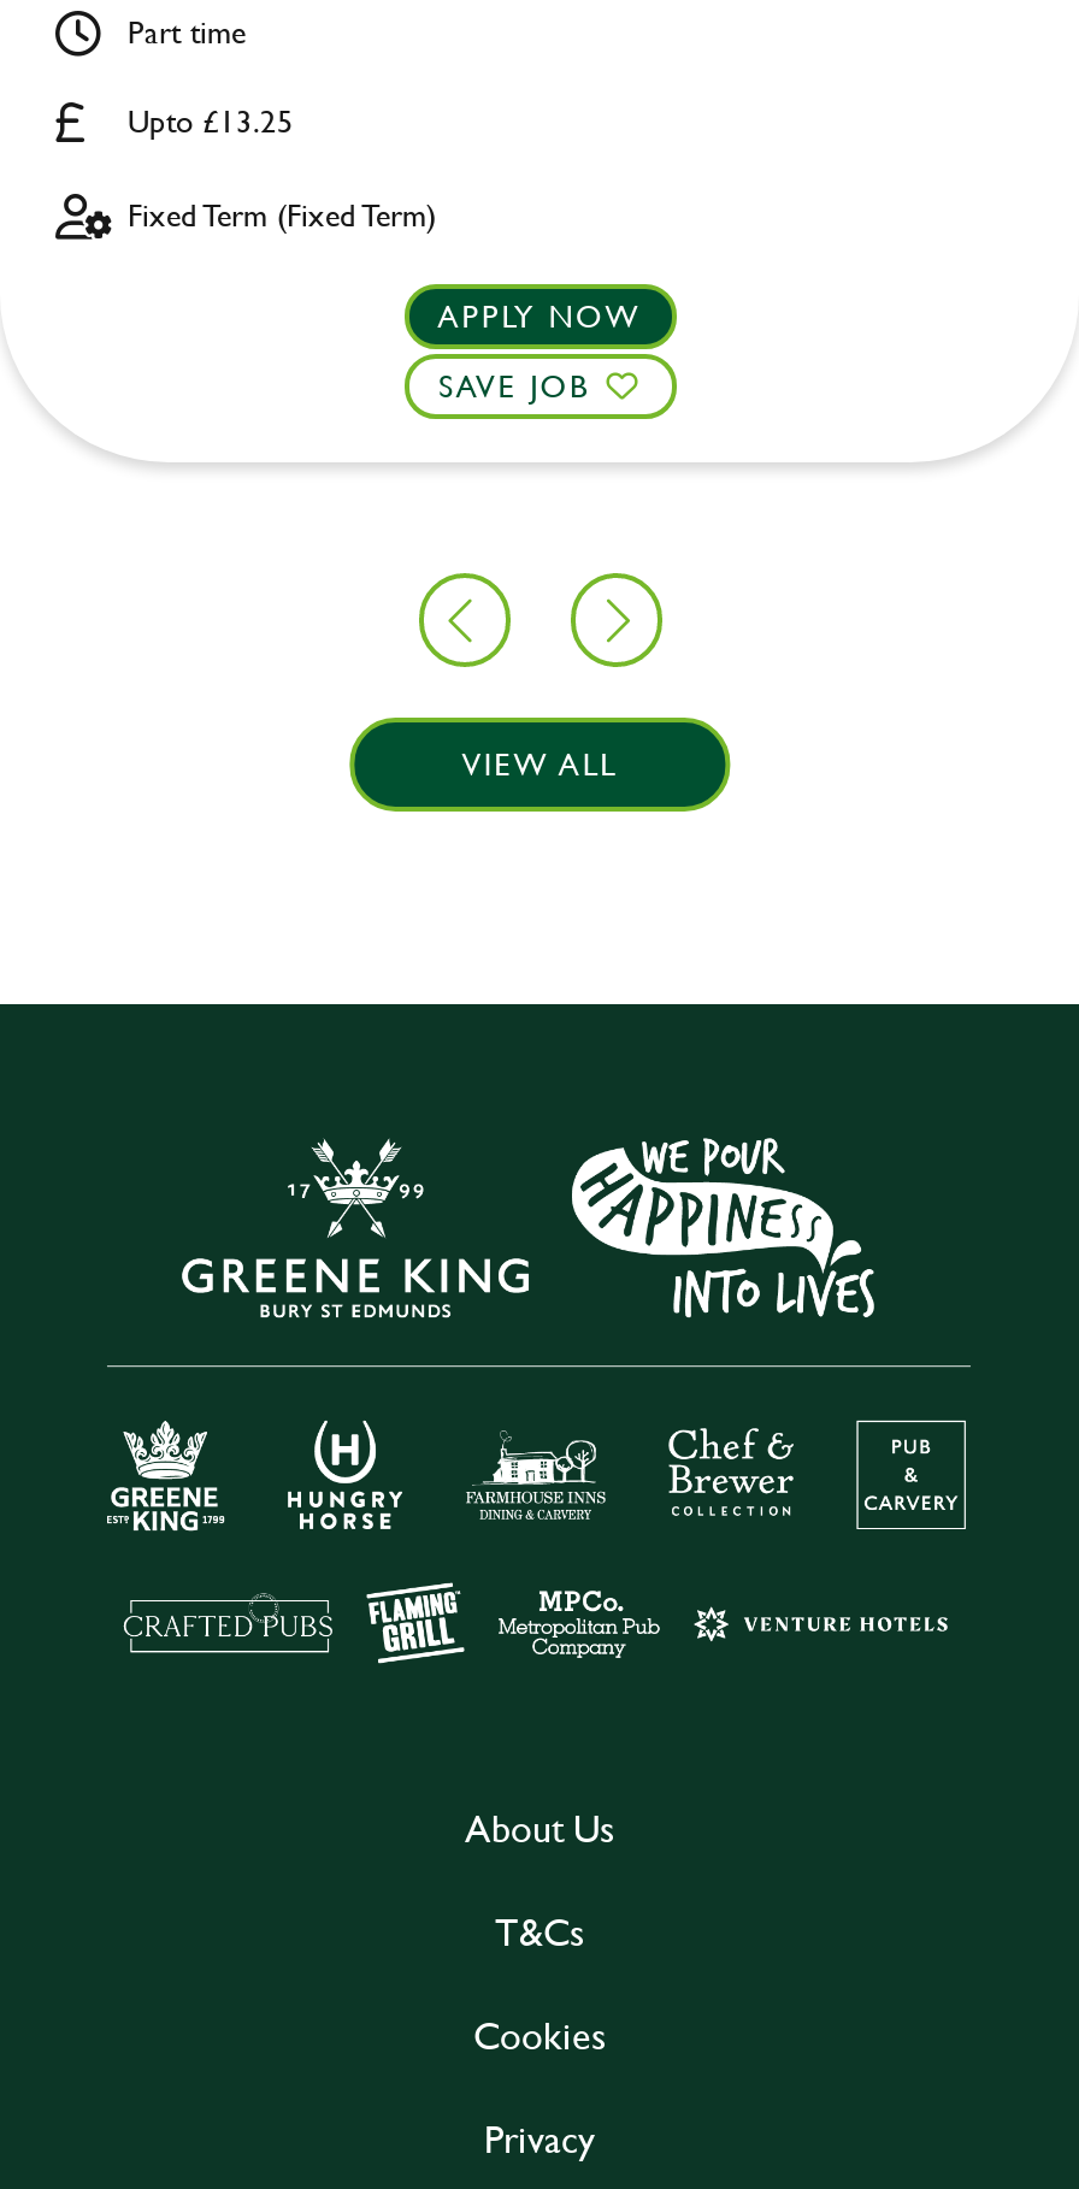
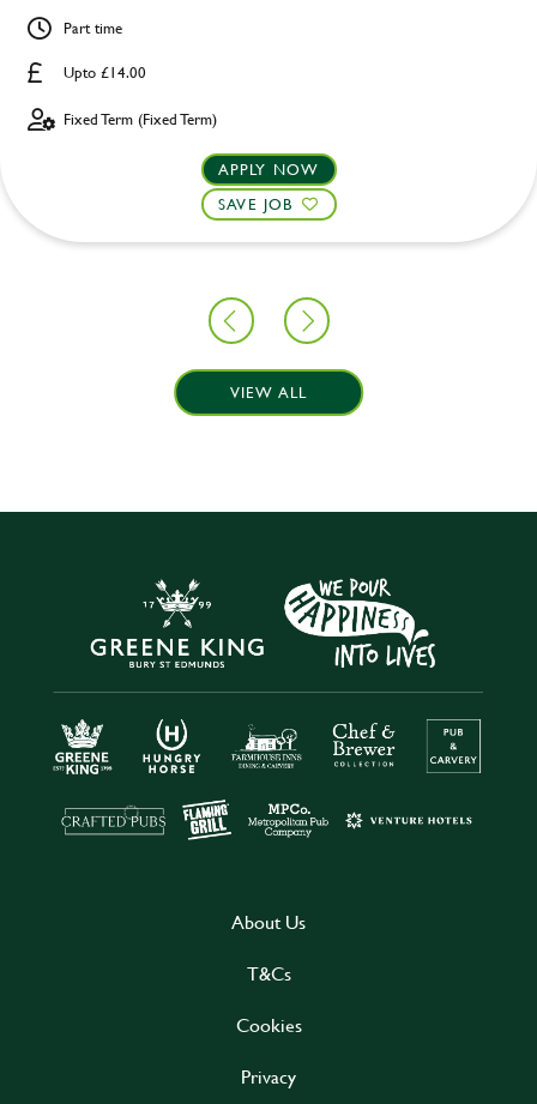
- Upto £13.25
+ Upto £14.00
